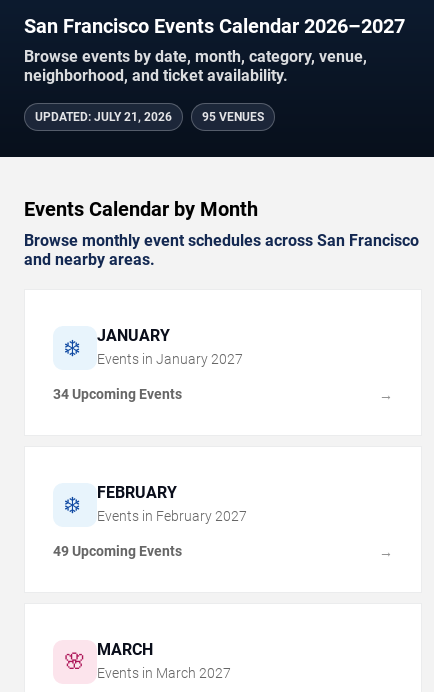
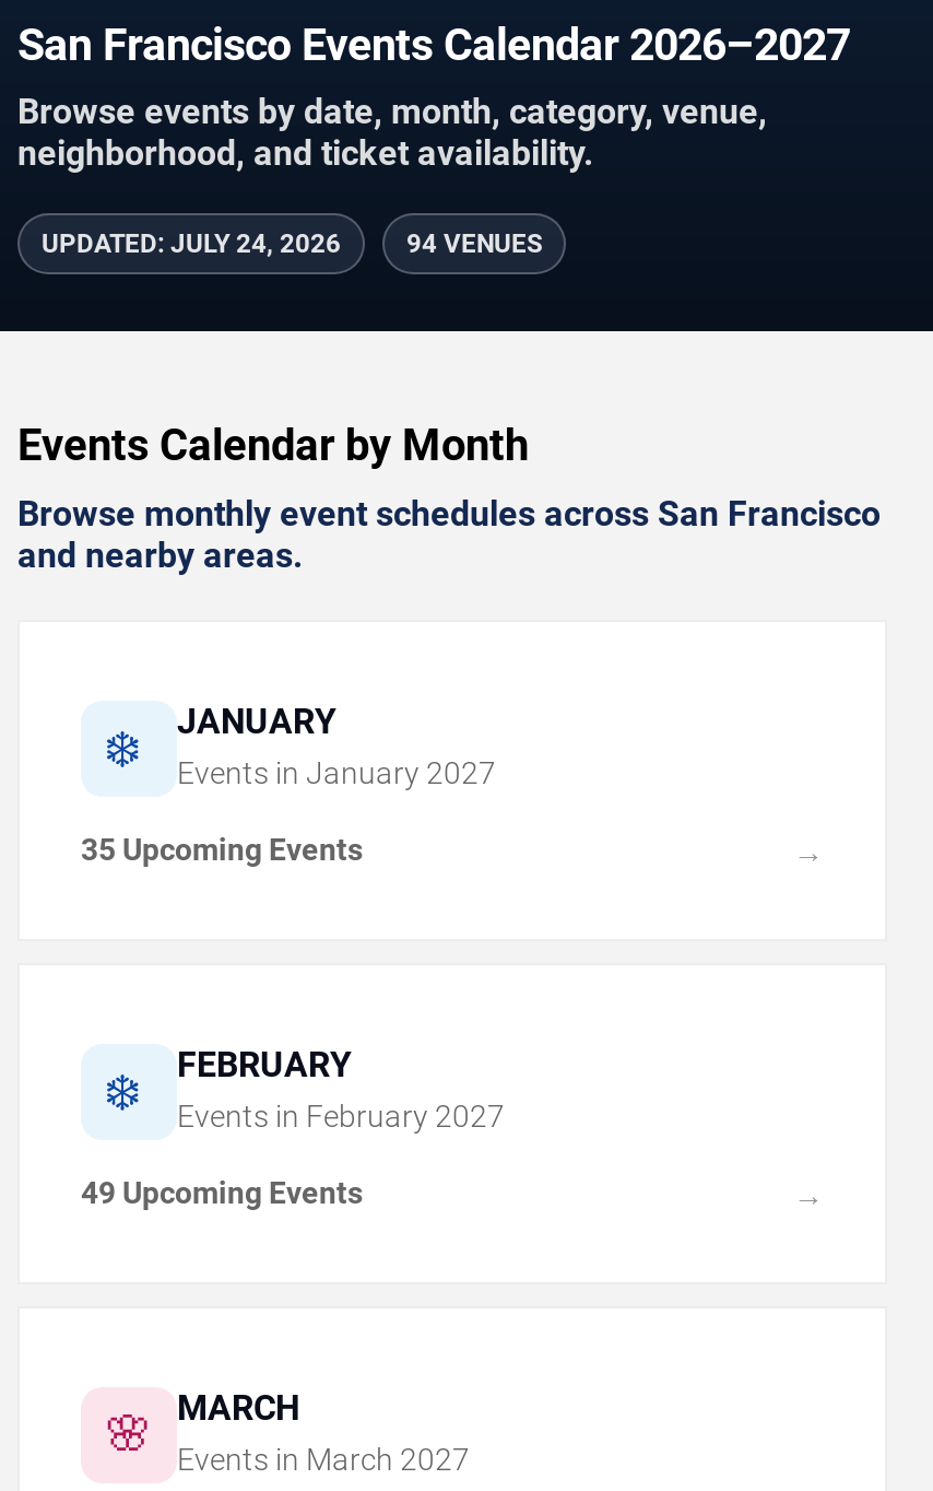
- UPDATED: JULY 21, 2026
+ UPDATED: JULY 24, 2026

- 95 VENUES
+ 94 VENUES

- 34 Upcoming Events
+ 35 Upcoming Events
